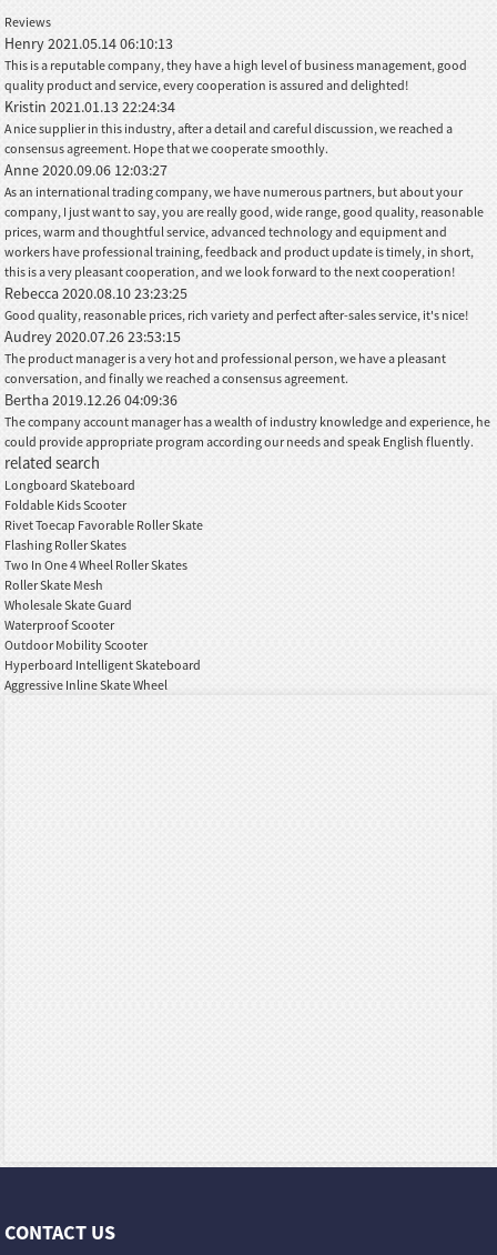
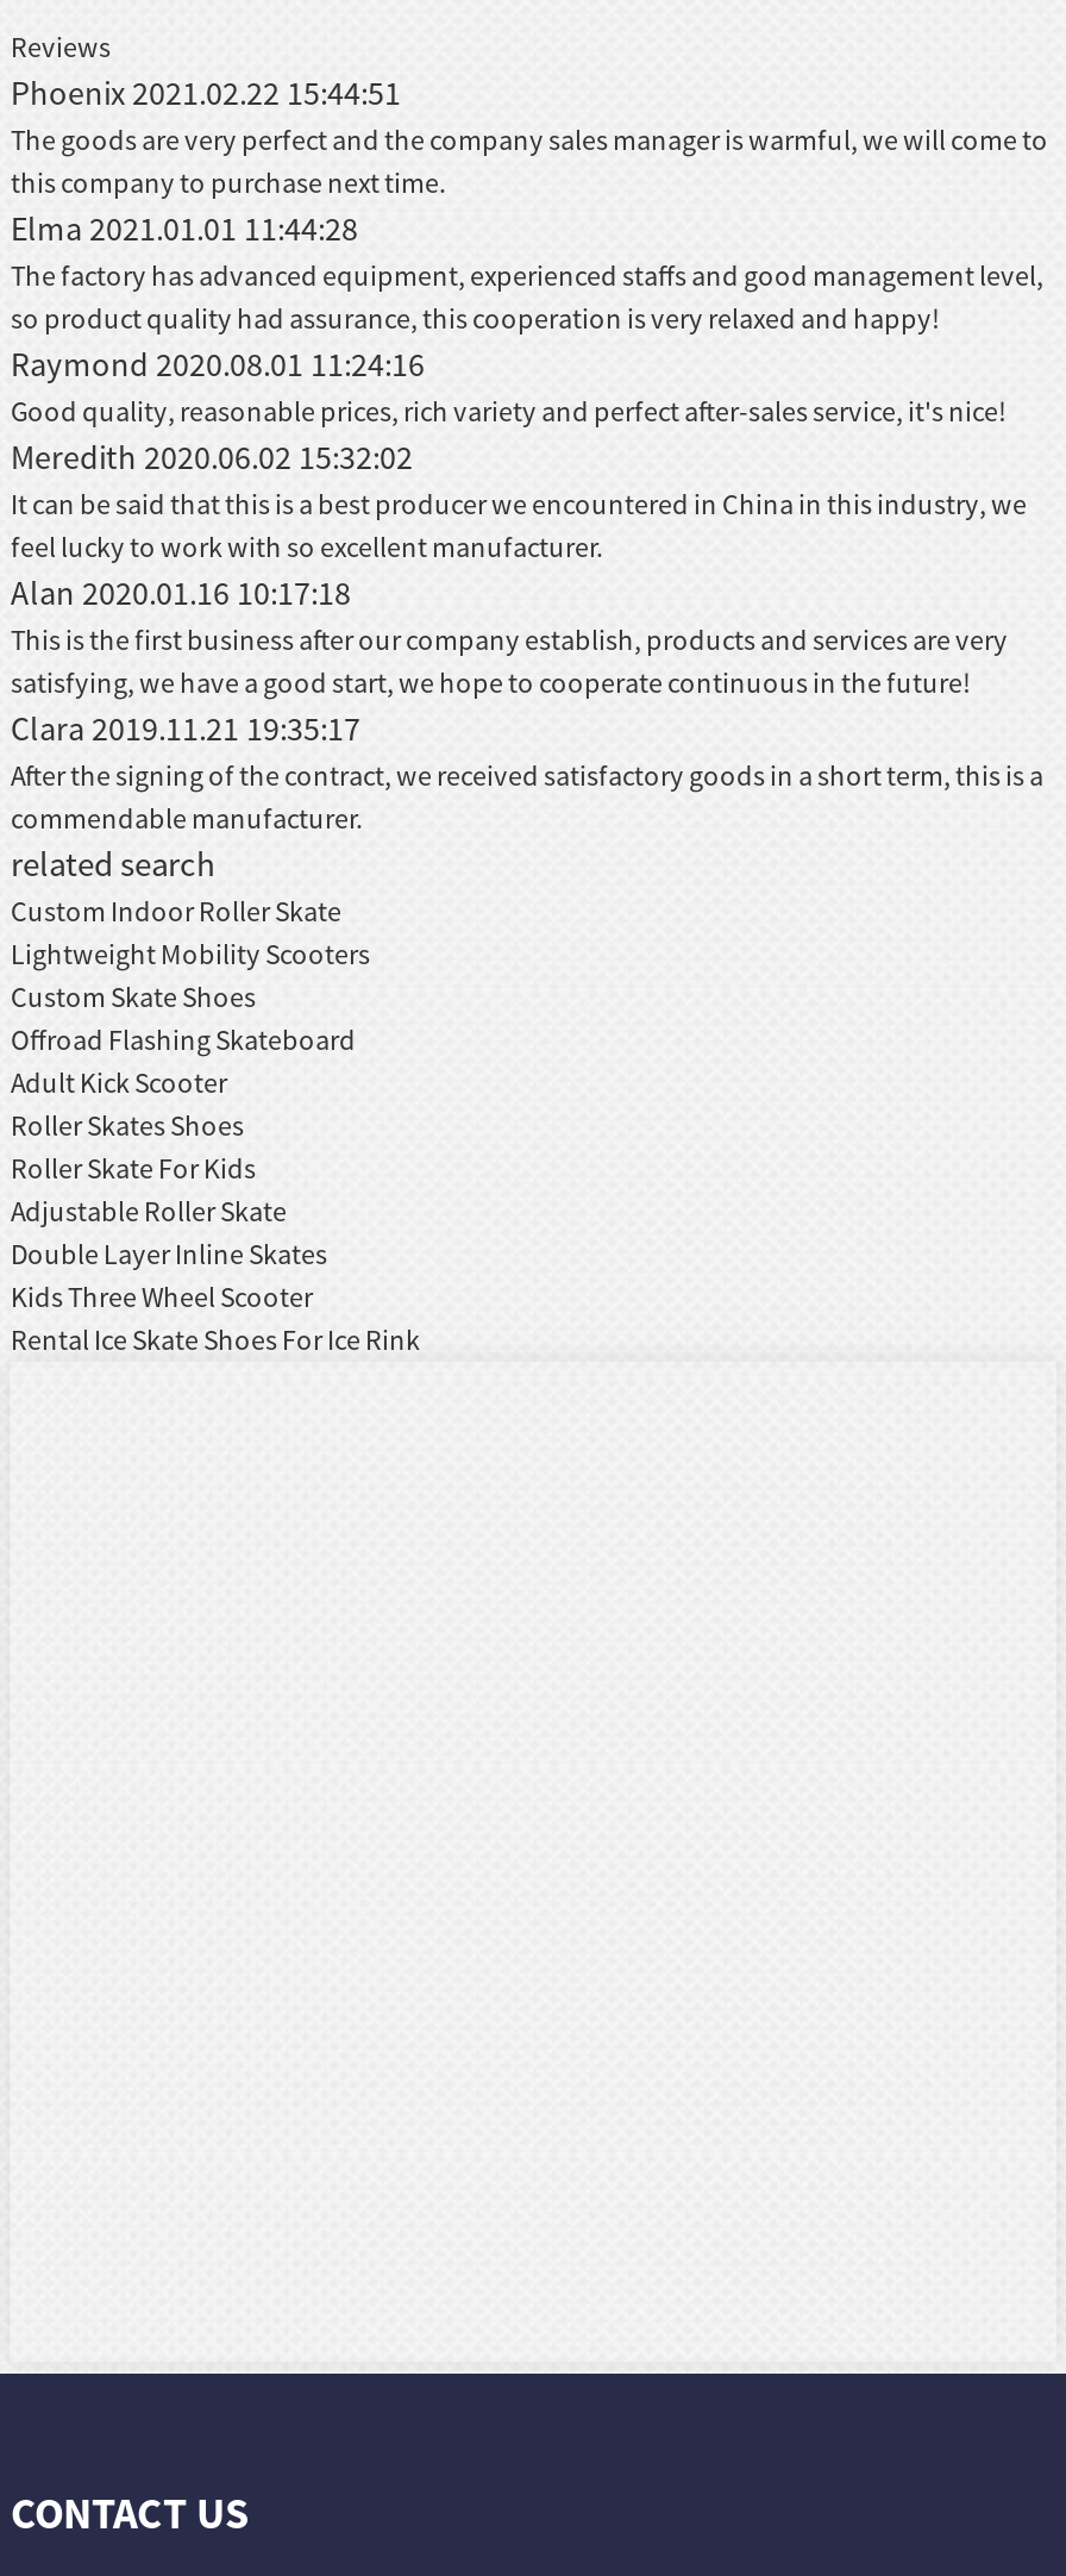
- Henry 2021.05.14 06:10:13
- This is a reputable company, they have a high level of business management, good
- quality product and service, every cooperation is assured and delighted!
- Kristin 2021.01.13 22:24:34
- A nice supplier in this industry, after a detail and careful discussion, we reached a
- consensus agreement. Hope that we cooperate smoothly.
- Anne 2020.09.06 12:03:27
- As an international trading company, we have numerous partners, but about your
- company, I just want to say, you are really good, wide range, good quality, reasonable
- prices, warm and thoughtful service, advanced technology and equipment and
- workers have professional training, feedback and product update is timely, in short,
- this is a very pleasant cooperation, and we look forward to the next cooperation!
- Rebecca 2020.08.10 23:23:25
+ Phoenix 2021.02.22 15:44:51
+ The goods are very perfect and the company sales manager is warmful, we will come to
+ this company to purchase next time.
+ Elma 2021.01.01 11:44:28
+ The factory has advanced equipment, experienced staffs and good management level,
+ so product quality had assurance, this cooperation is very relaxed and happy!
+ Raymond 2020.08.01 11:24:16

moved up: Good quality, reasonable prices, rich variety and perfect after-sales service, it's nice!

- Audrey 2020.07.26 23:53:15
- The product manager is a very hot and professional person, we have a pleasant
- conversation, and finally we reached a consensus agreement.
- Bertha 2019.12.26 04:09:36
- The company account manager has a wealth of industry knowledge and experience, he
- could provide appropriate program according our needs and speak English fluently.
+ Meredith 2020.06.02 15:32:02
+ It can be said that this is a best producer we encountered in China in this industry, we
+ feel lucky to work with so excellent manufacturer.
+ Alan 2020.01.16 10:17:18
+ This is the first business after our company establish, products and services are very
+ satisfying, we have a good start, we hope to cooperate continuous in the future!
+ Clara 2019.11.21 19:35:17
+ After the signing of the contract, we received satisfactory goods in a short term, this is a
+ commendable manufacturer.

- Longboard Skateboard
- Foldable Kids Scooter
- Rivet Toecap Favorable Roller Skate
- Flashing Roller Skates
- Two In One 4 Wheel Roller Skates
- Roller Skate Mesh
- Wholesale Skate Guard
- Waterproof Scooter
- Outdoor Mobility Scooter
- Hyperboard Intelligent Skateboard
- Aggressive Inline Skate Wheel
+ Custom Indoor Roller Skate
+ Lightweight Mobility Scooters
+ Custom Skate Shoes
+ Offroad Flashing Skateboard
+ Adult Kick Scooter
+ Roller Skates Shoes
+ Roller Skate For Kids
+ Adjustable Roller Skate
+ Double Layer Inline Skates
+ Kids Three Wheel Scooter
+ Rental Ice Skate Shoes For Ice Rink
